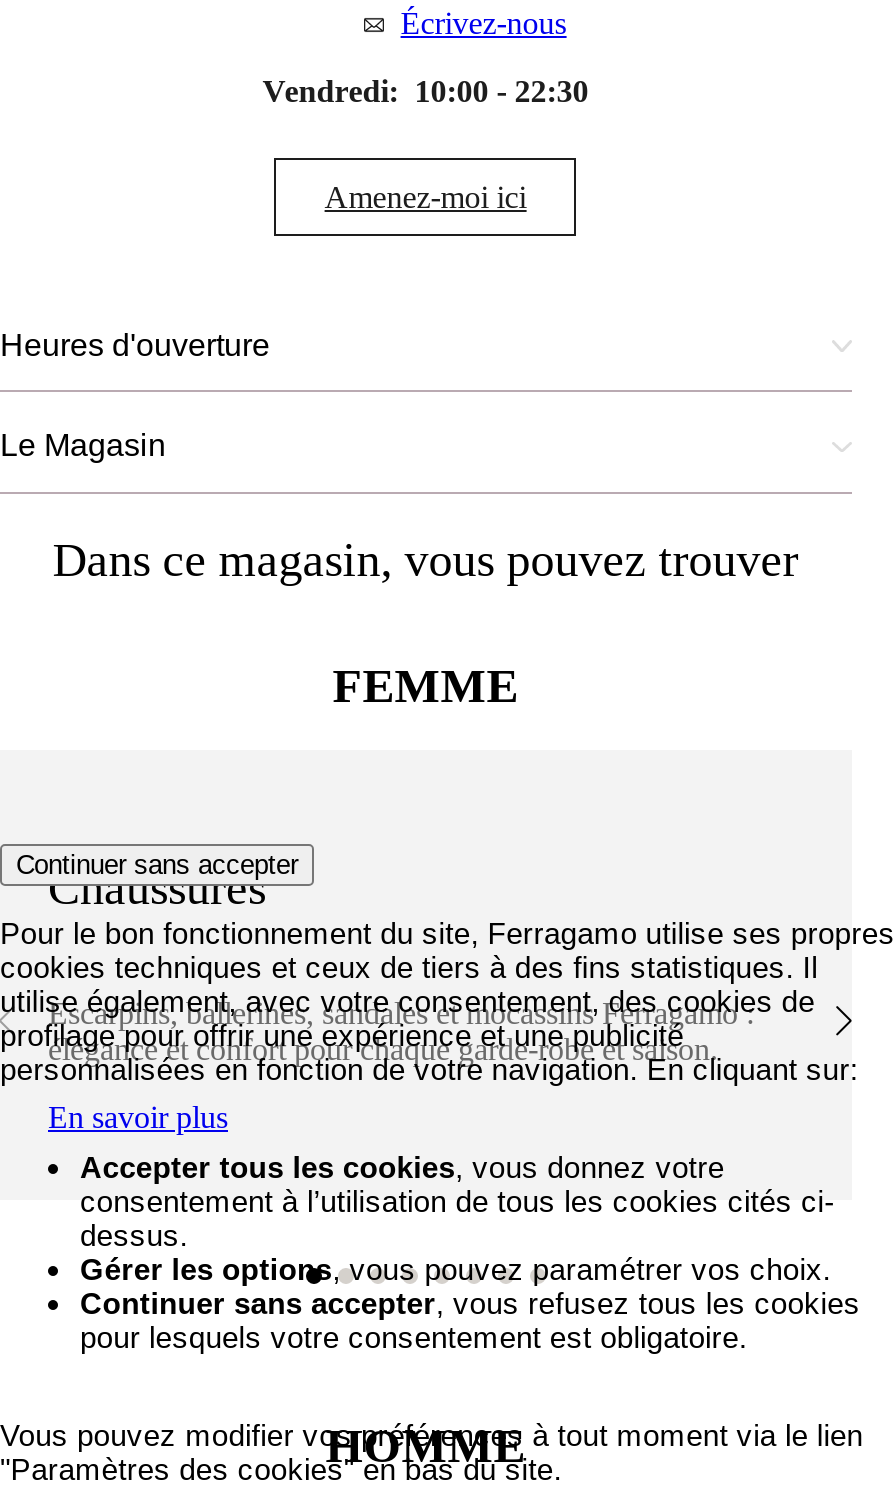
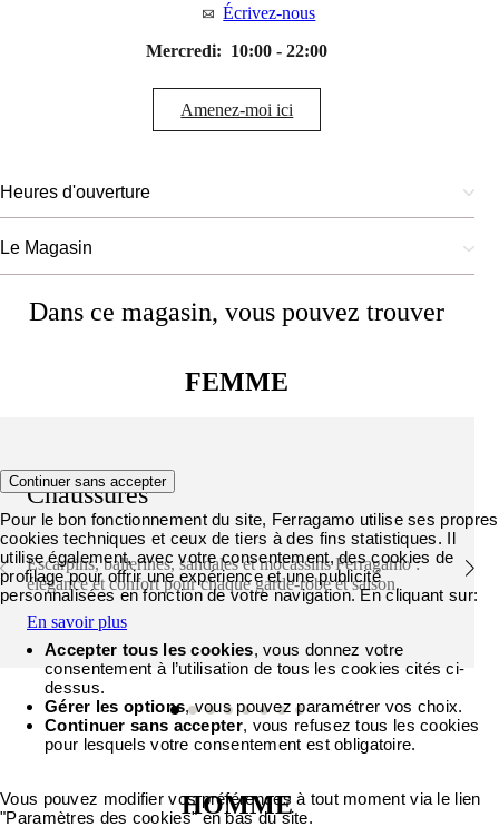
- Vendredi: 10:00 - 22:30
+ Mercredi: 10:00 - 22:00
